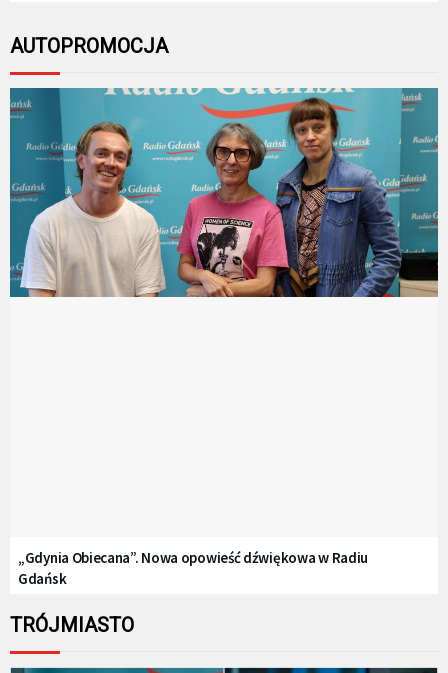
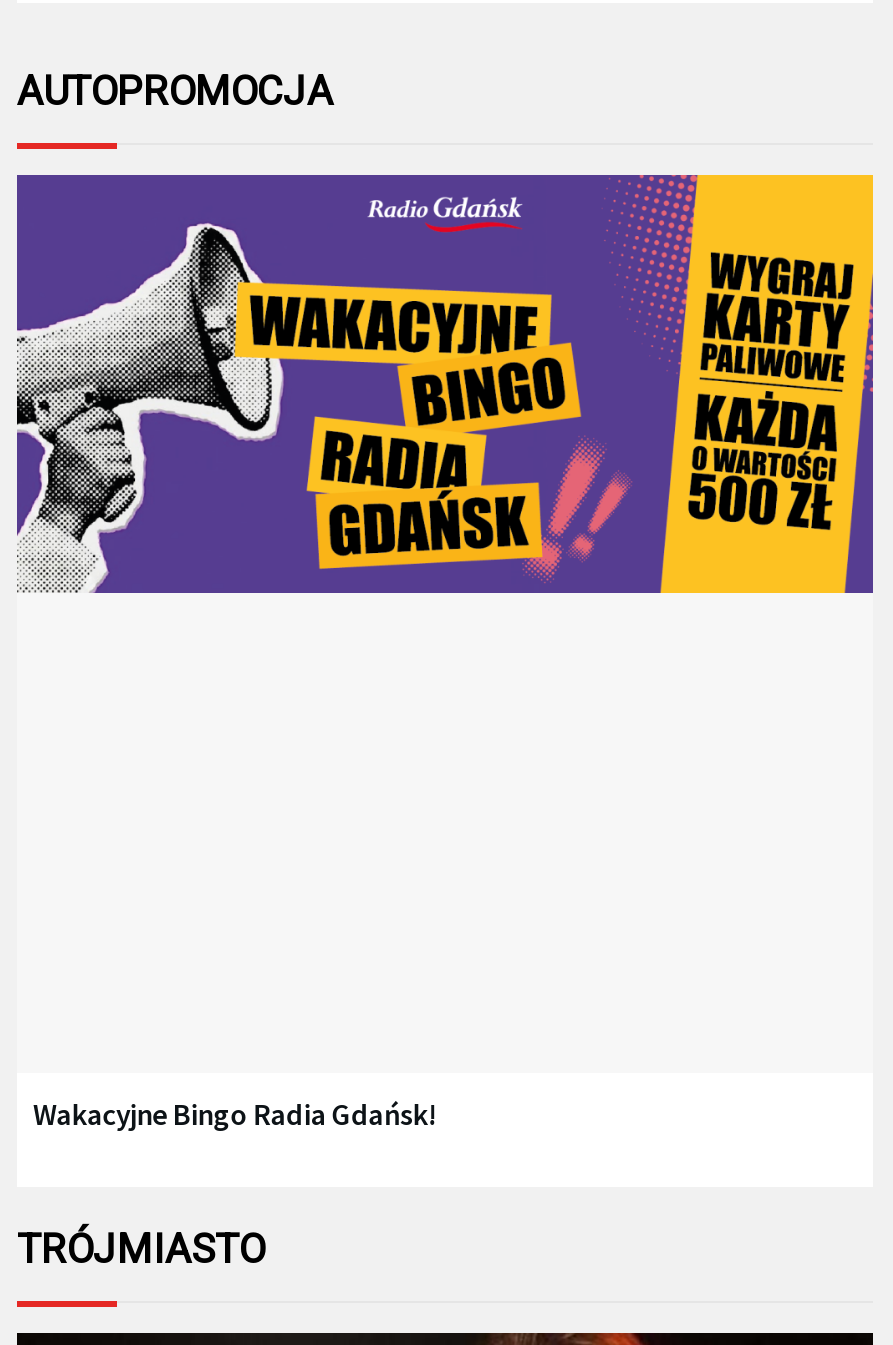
- [image]
+ [image]

- „Gdynia Obiecana”. Nowa opowieść dźwiękowa w Radiu
- Gdańsk
+ Wakacyjne Bingo Radia Gdańsk!
